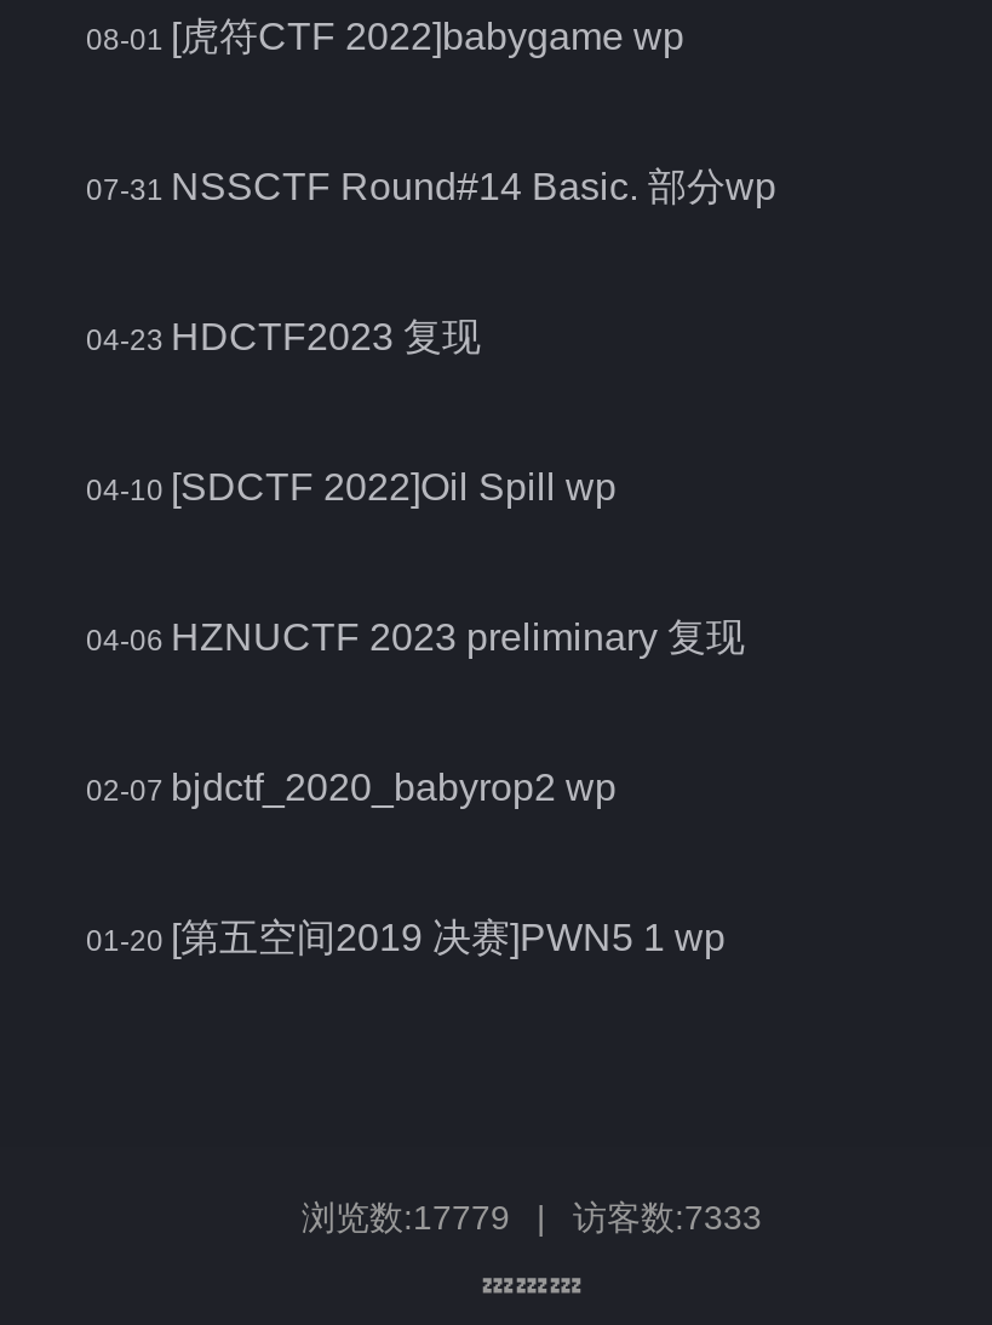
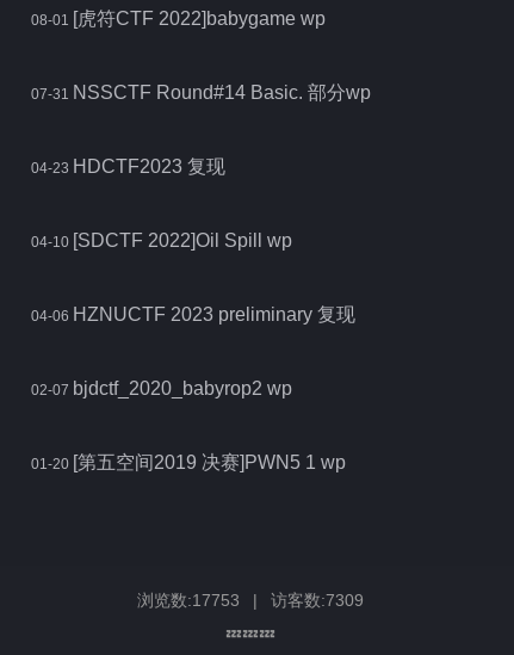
- 浏览数:17779
+ 浏览数:17753

- 访客数:7333
+ 访客数:7309
